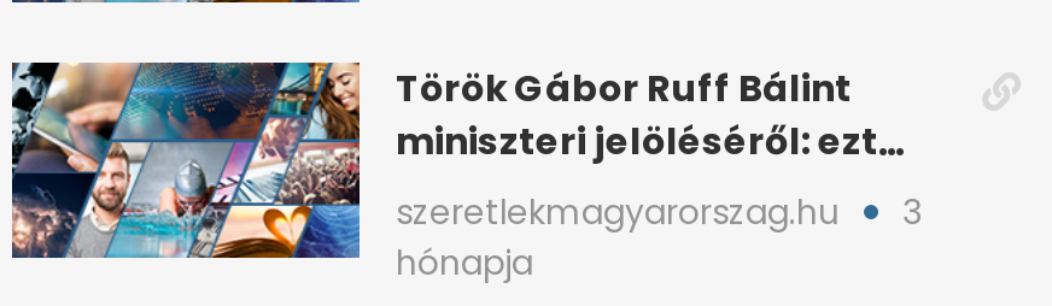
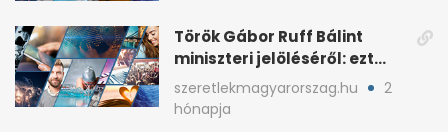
- 3
+ 2
